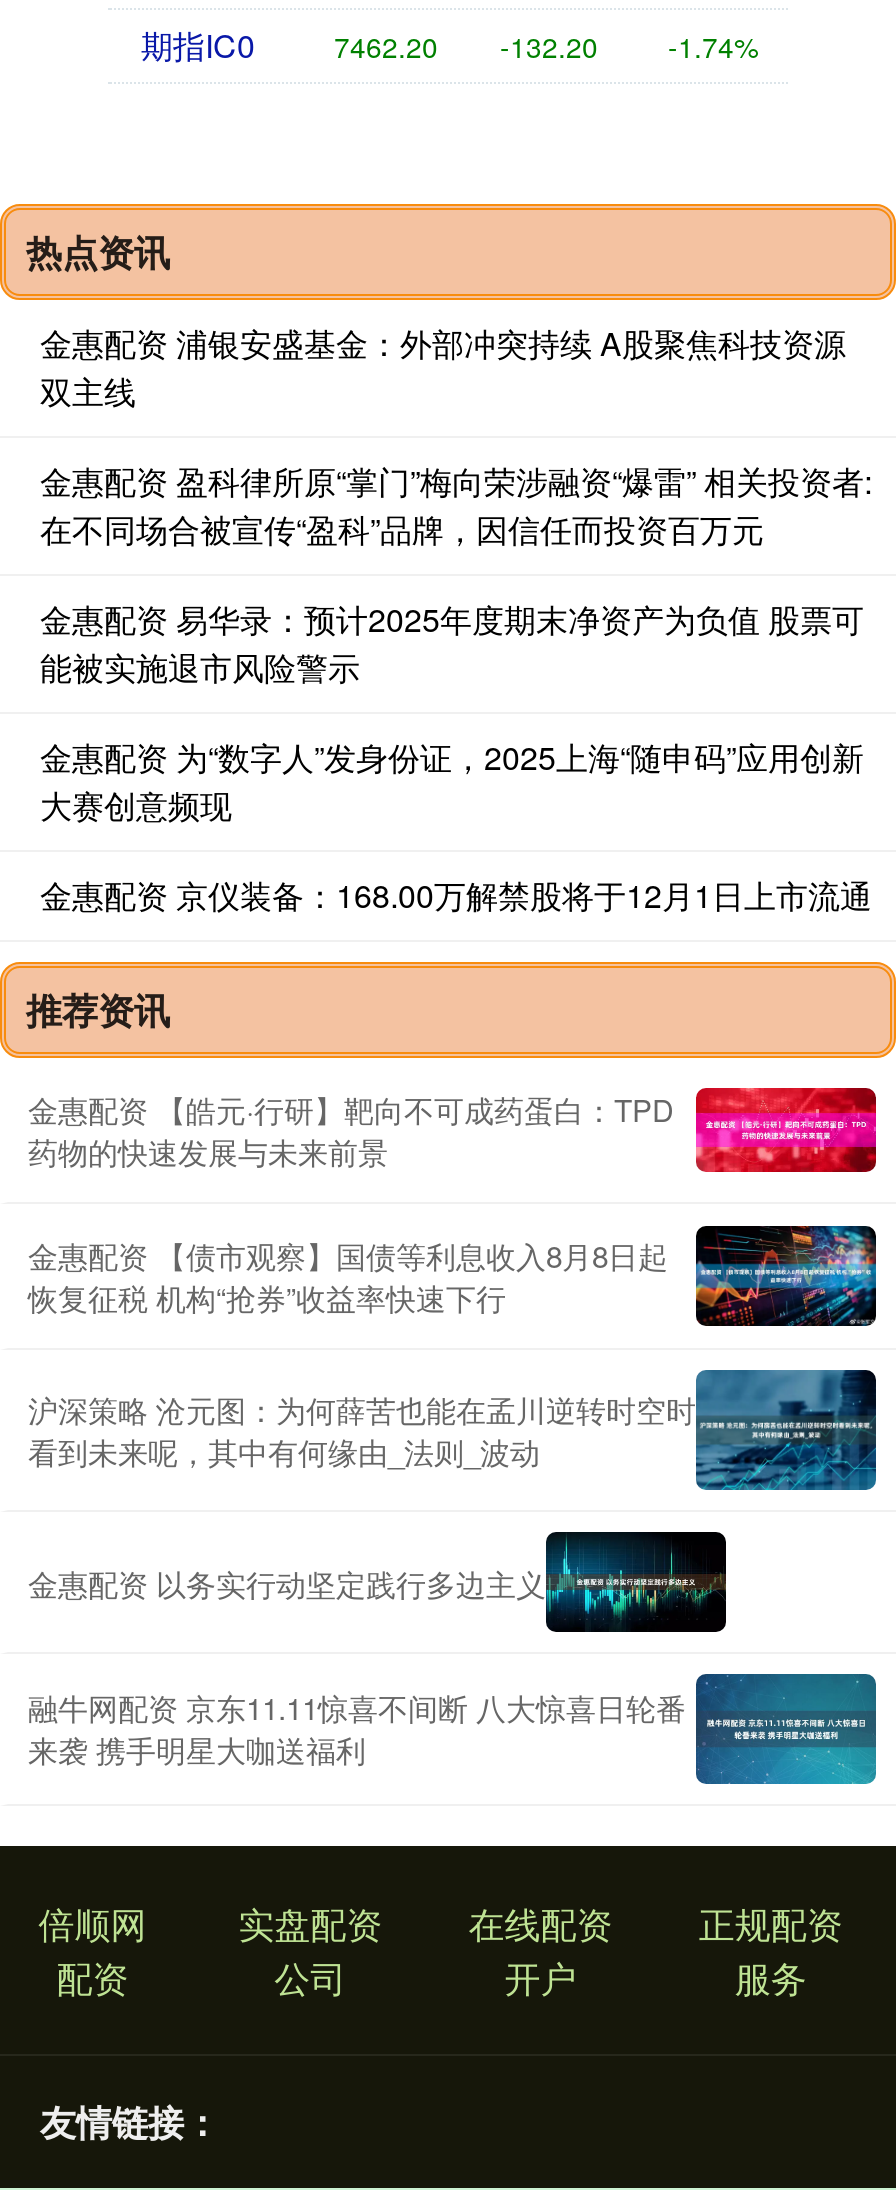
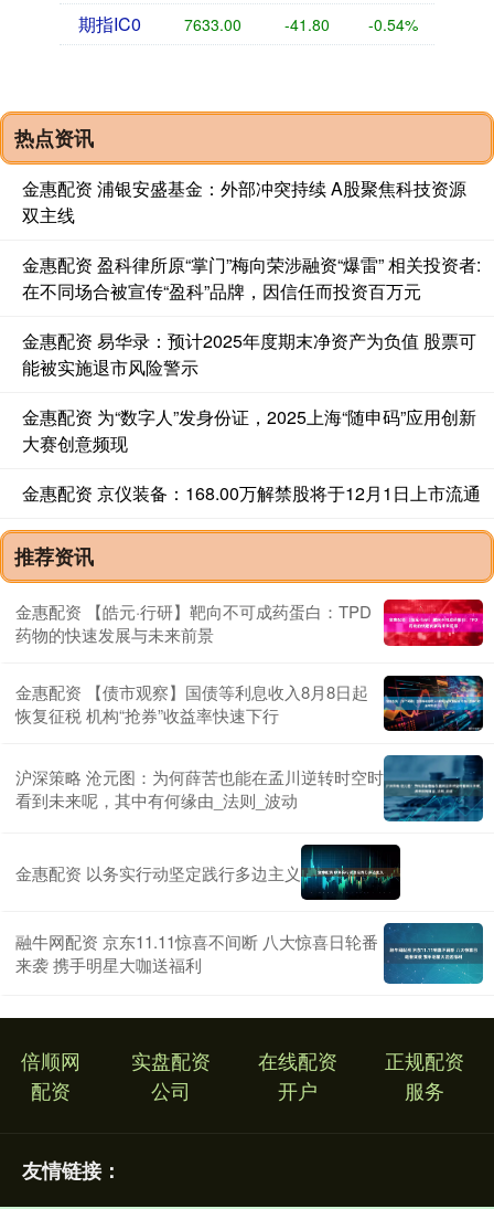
- 7462.20
+ 7633.00

- -132.20
+ -41.80

- -1.74%
+ -0.54%
